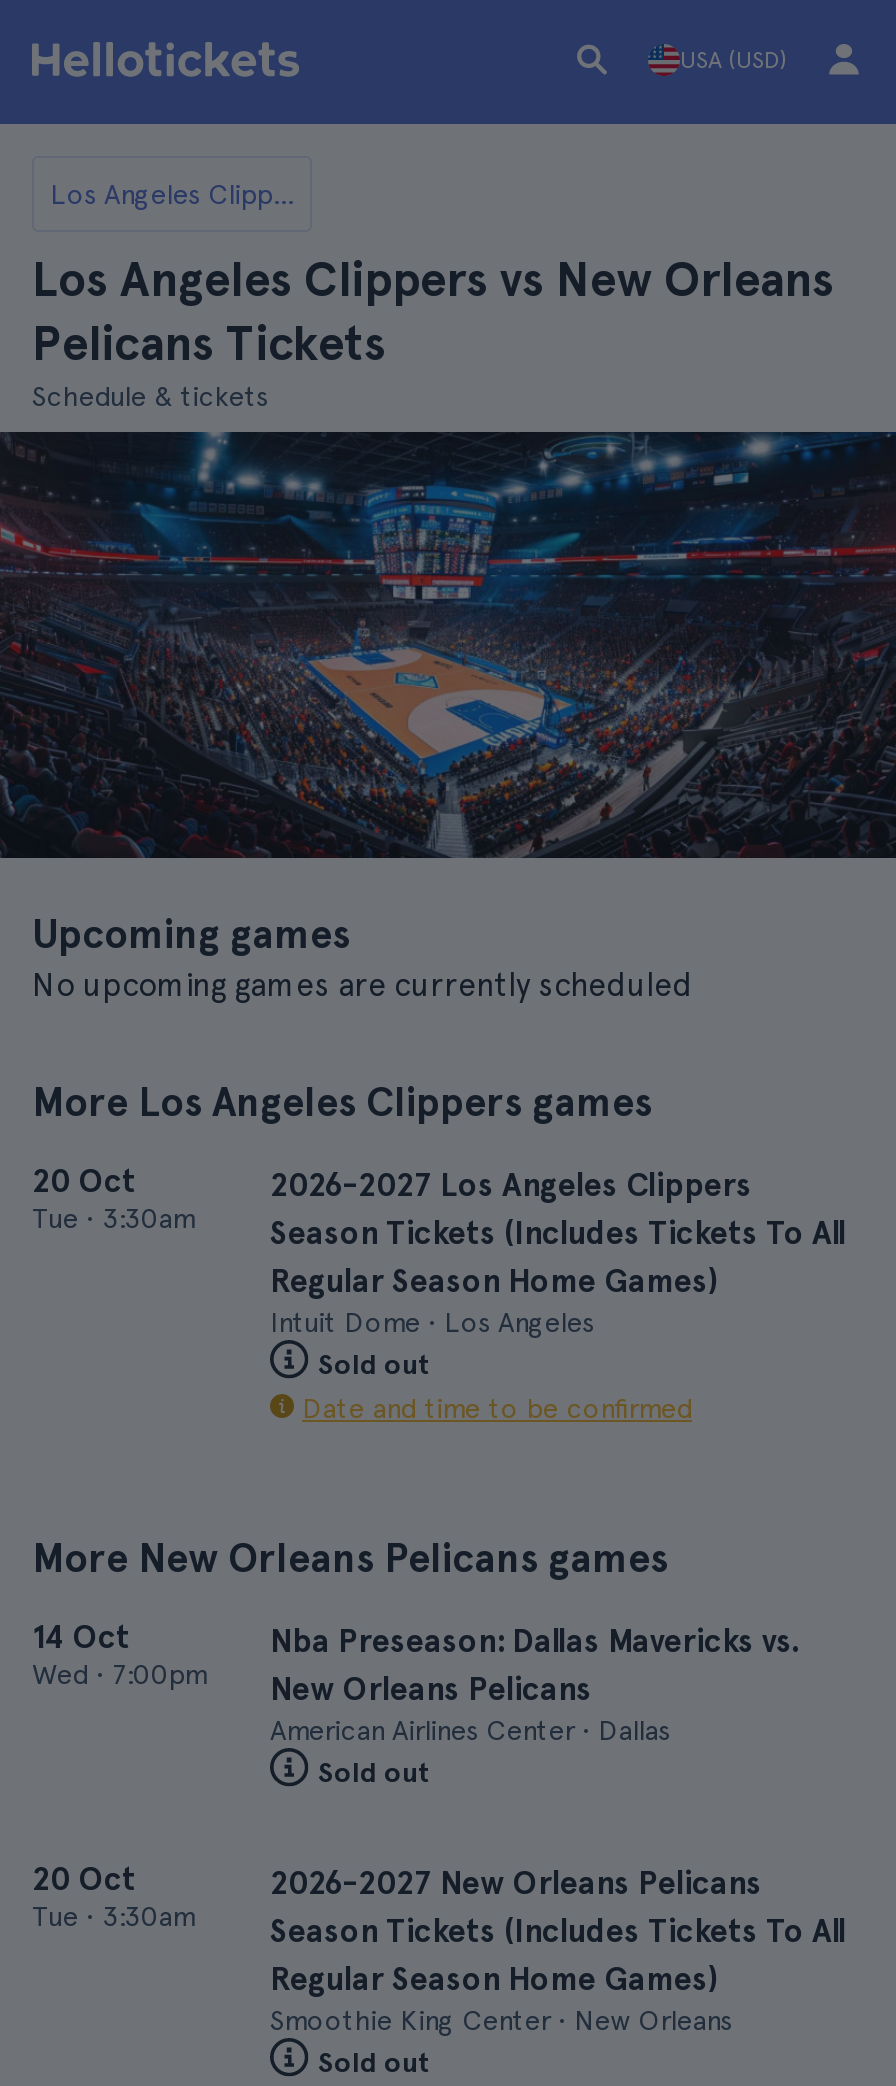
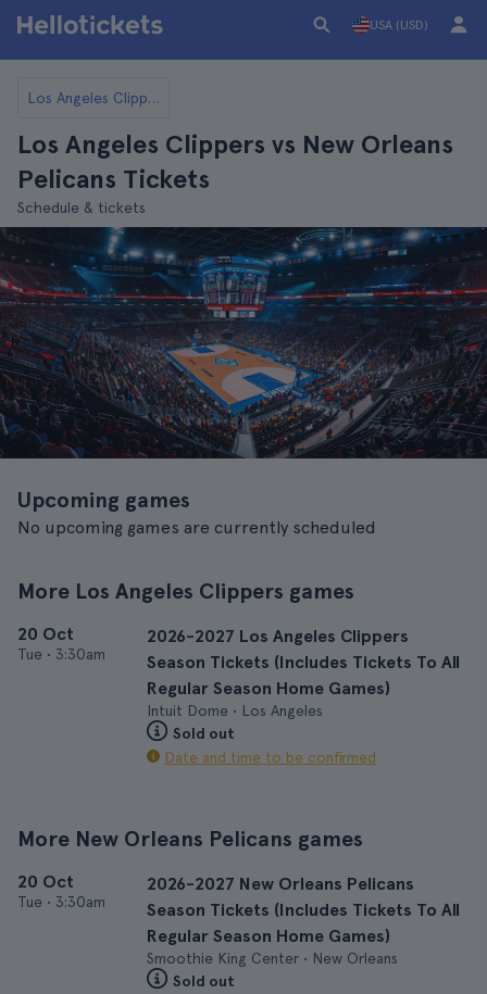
- 14 Oct
- Wed • 7:00pm

- Nba Preseason: Dallas Mavericks vs.
- New Orleans Pelicans
- American Airlines Center • Dallas
- Sold out
